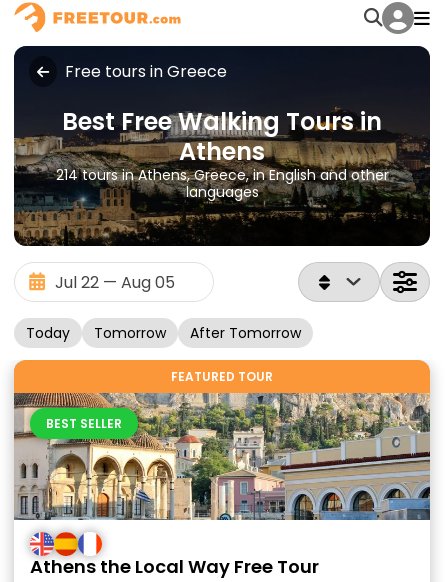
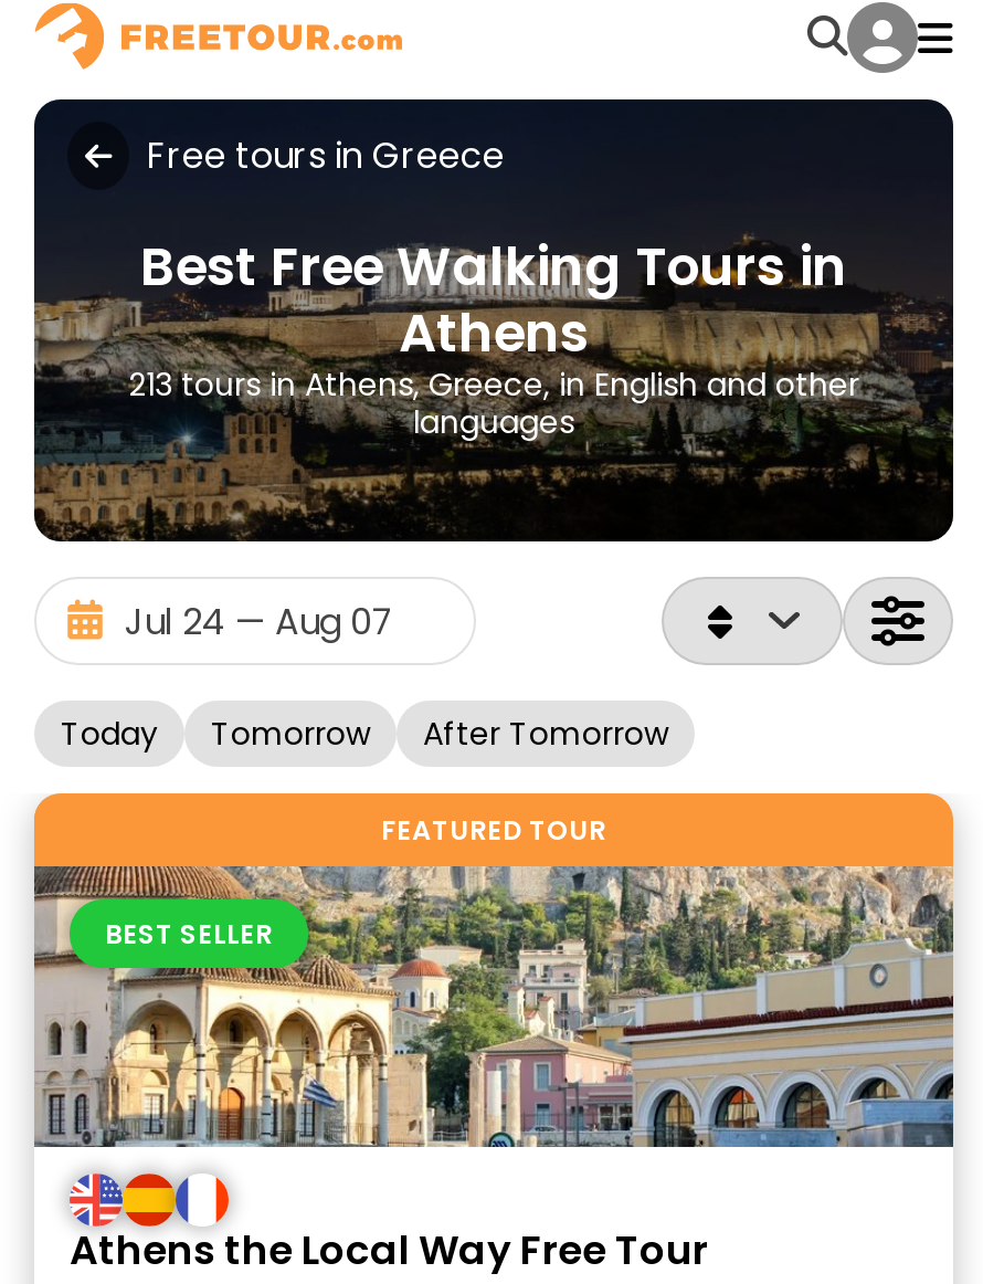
- 214 tours in Athens, Greece, in English and other
+ 213 tours in Athens, Greece, in English and other
